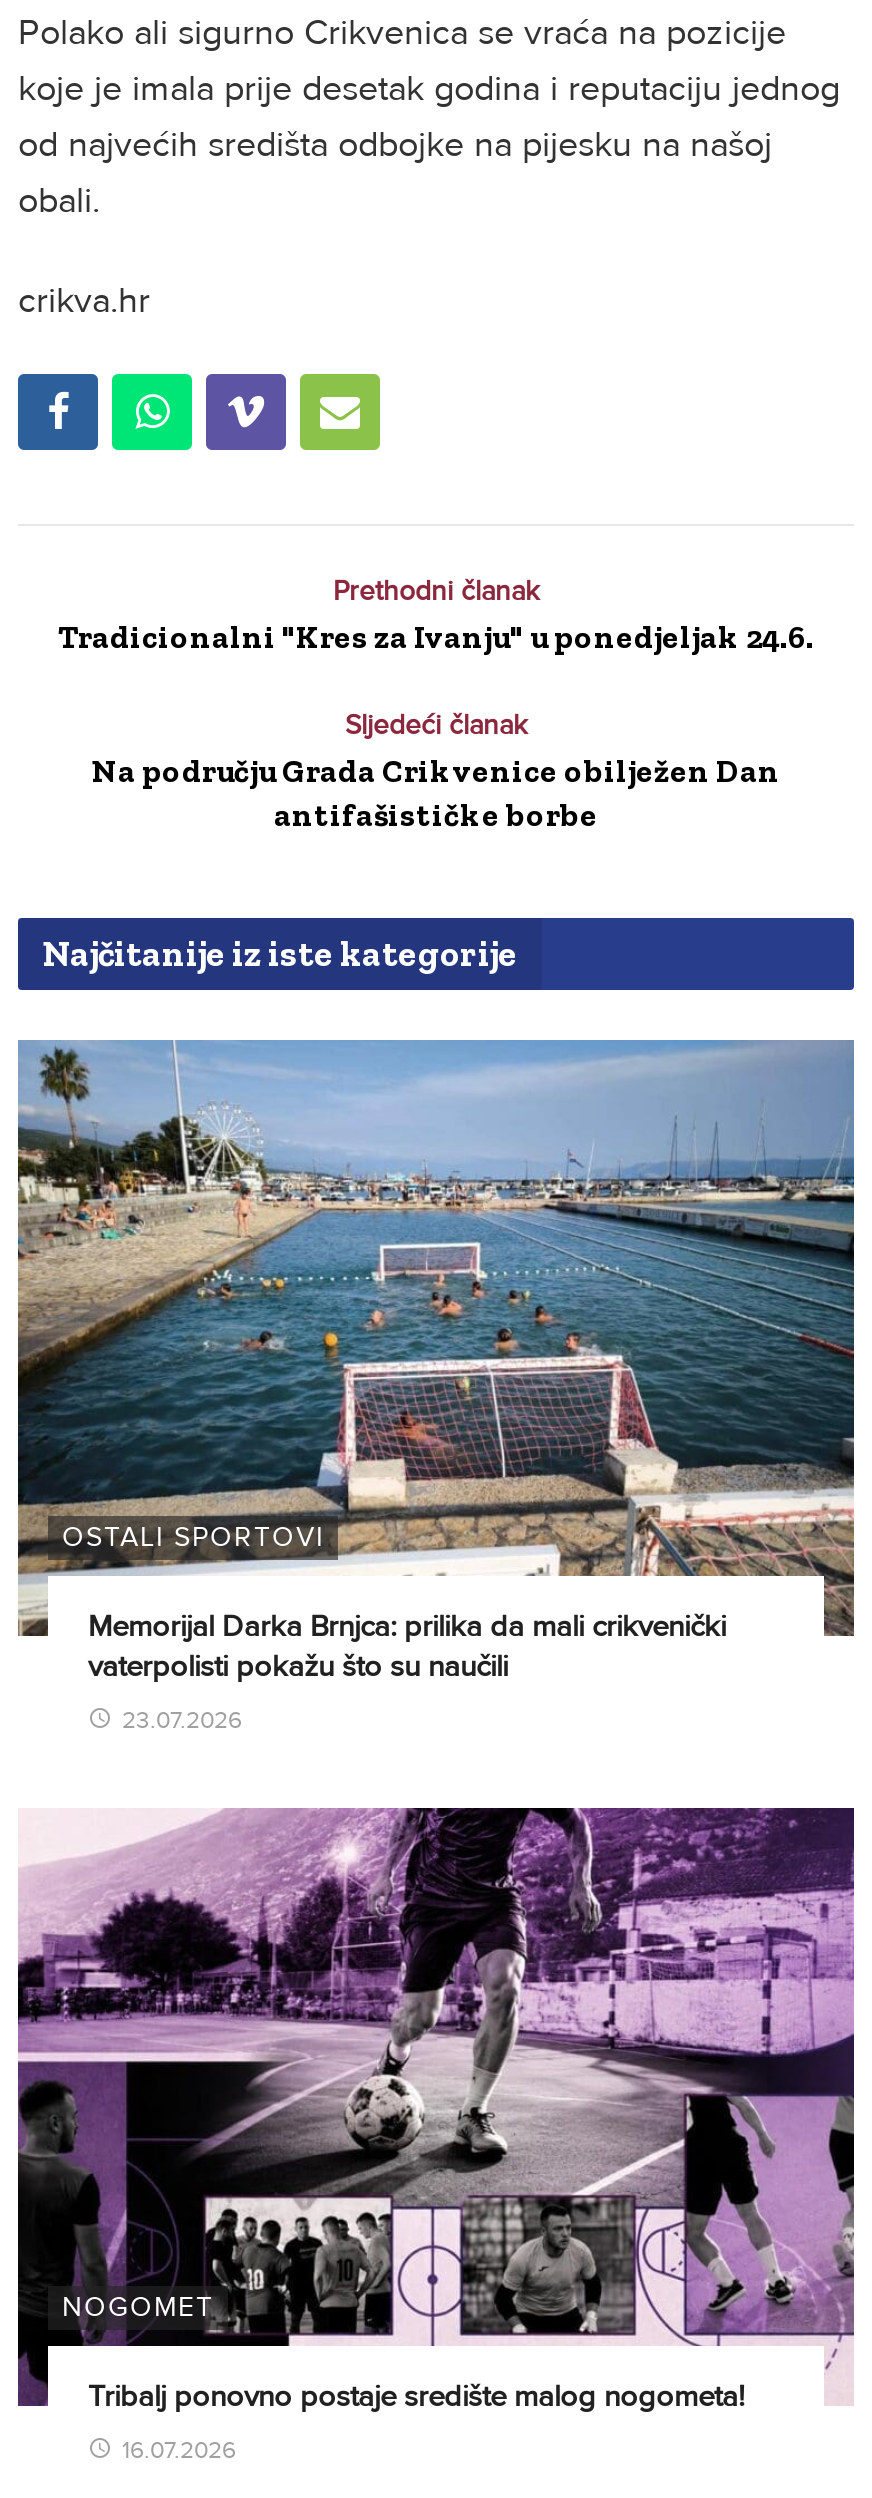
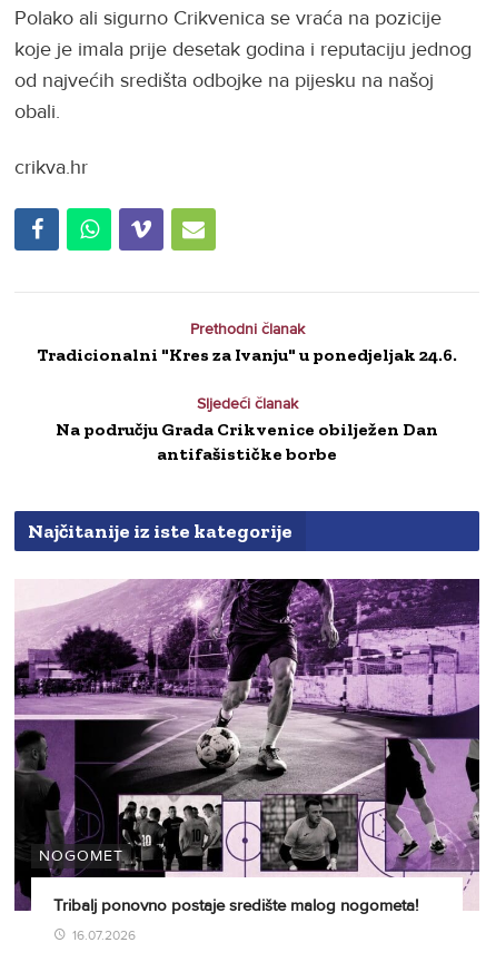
- [image]
- OSTALI SPORTOVI
- Memorijal Darka Brnjca: prilika da mali crikvenički
- vaterpolisti pokažu što su naučili
- 23.07.2026
